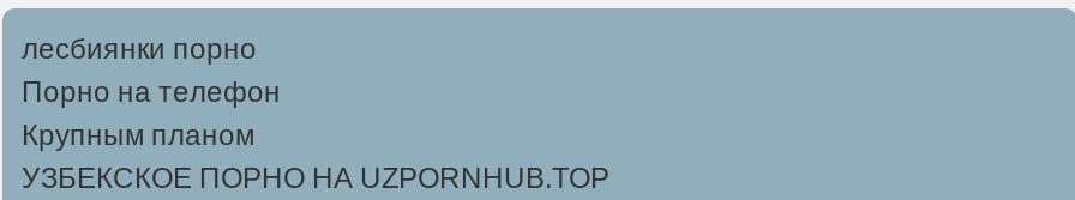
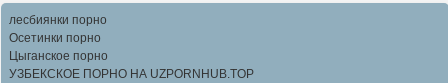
- Порно на телефон
- Крупным планом
+ Осетинки порно
+ Цыганское порно
